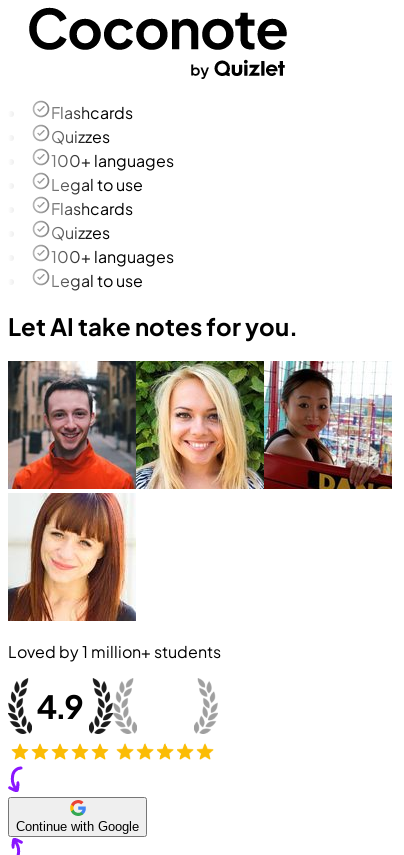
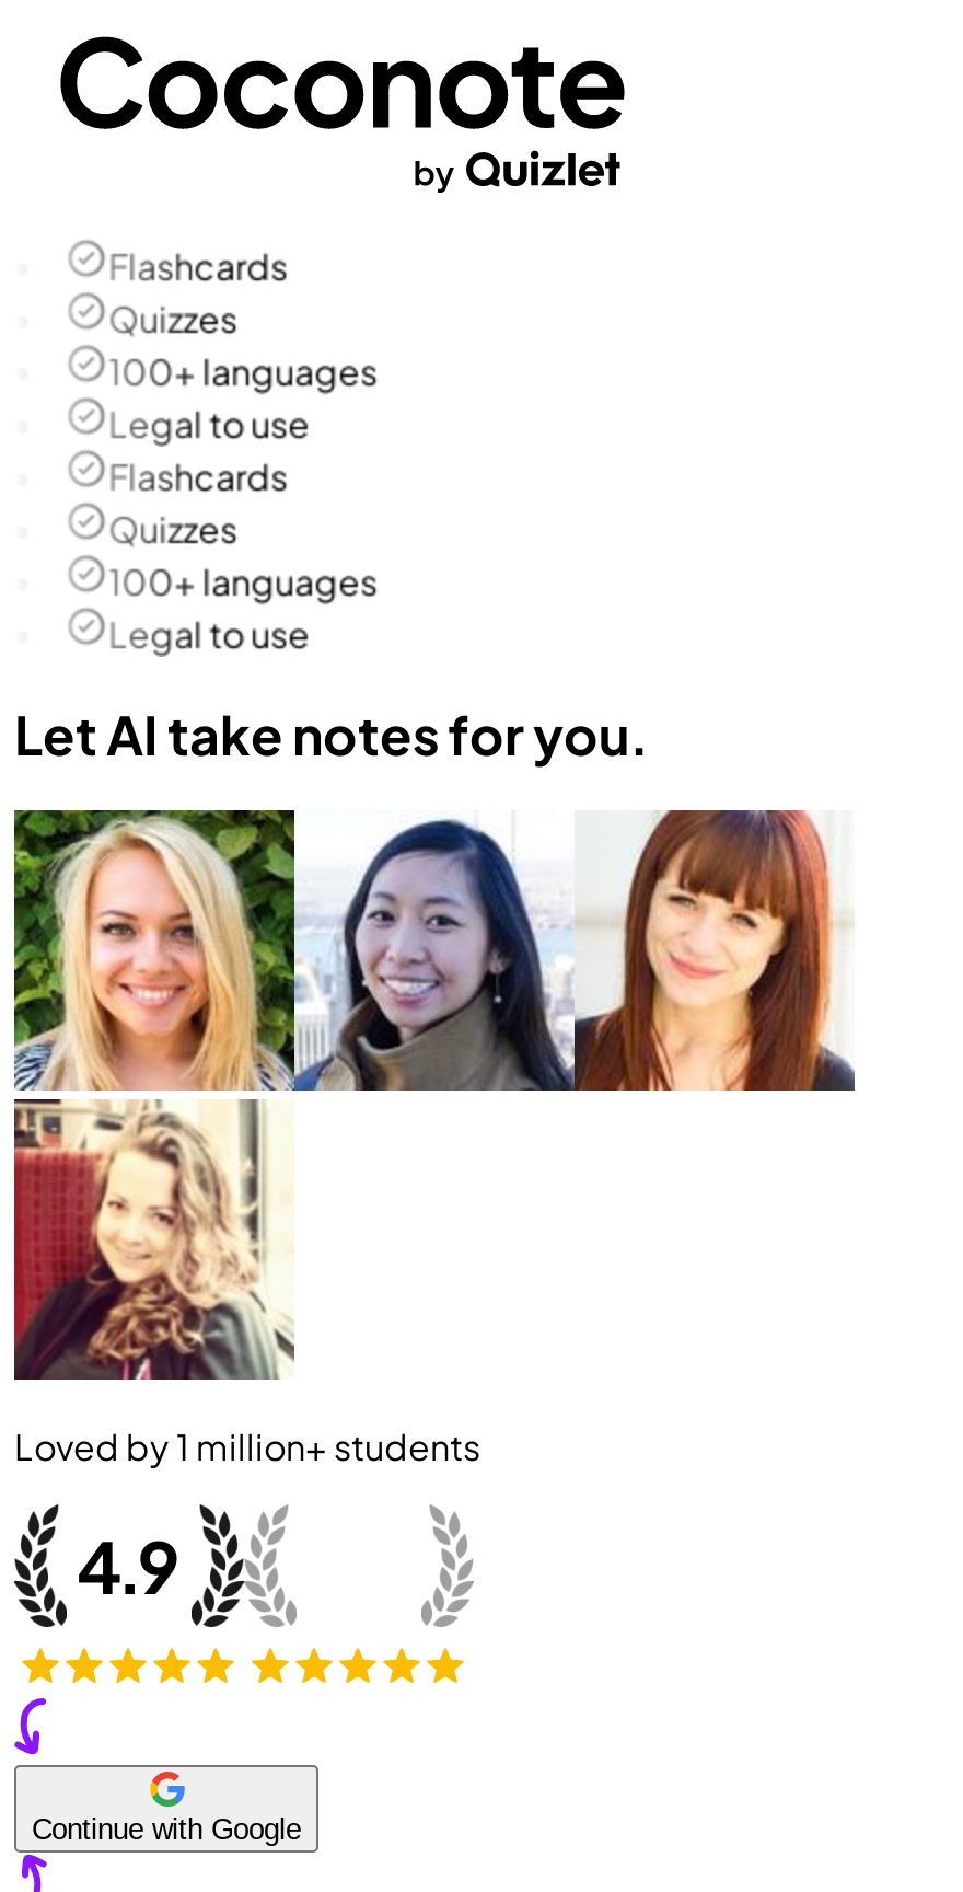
- [image]
+ [image]
